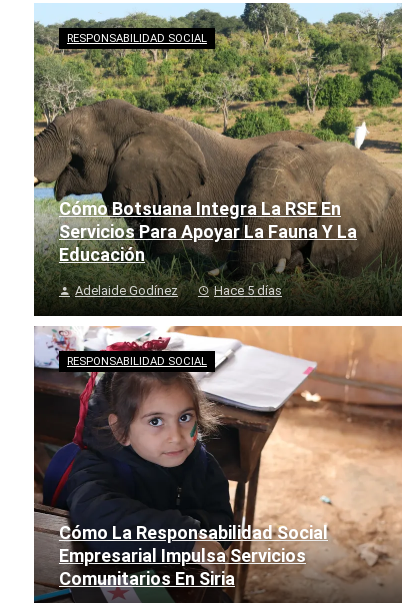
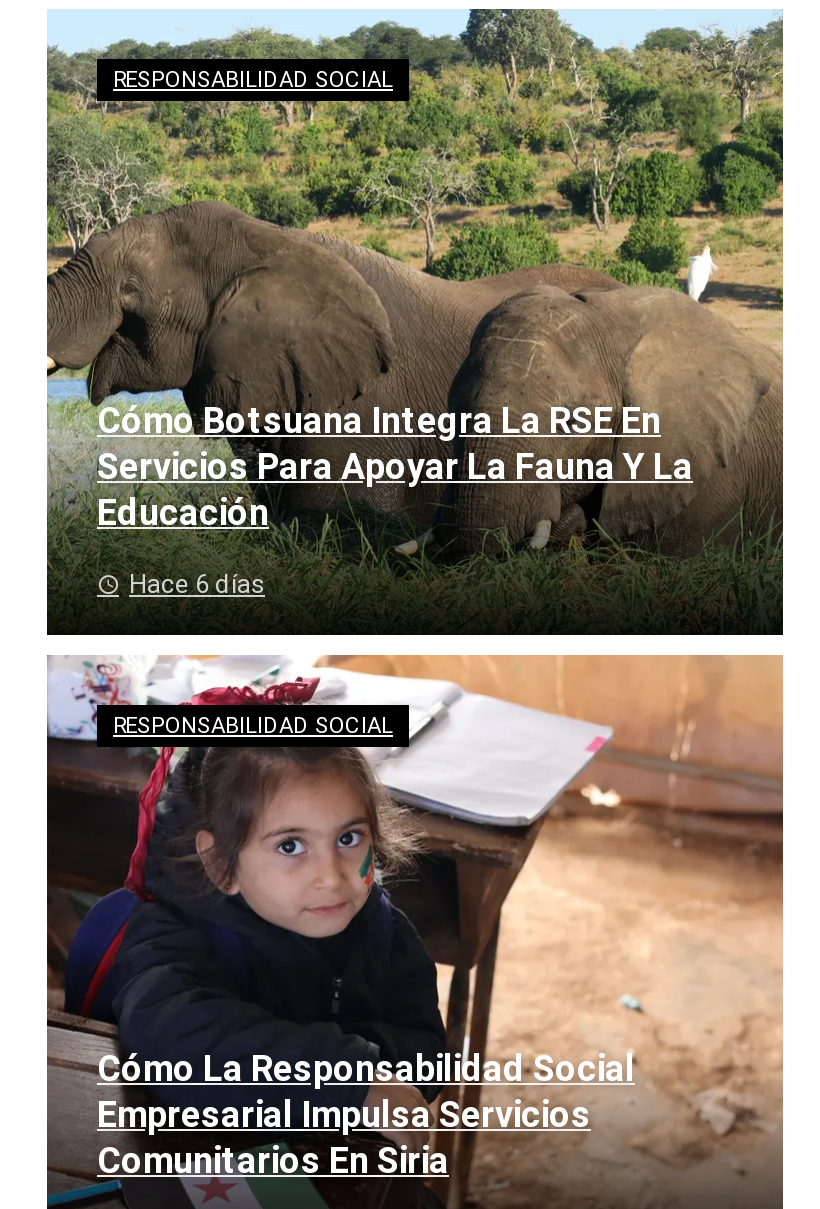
- Adelaide Godínez
- Hace 5 días
+ Hace 6 días
